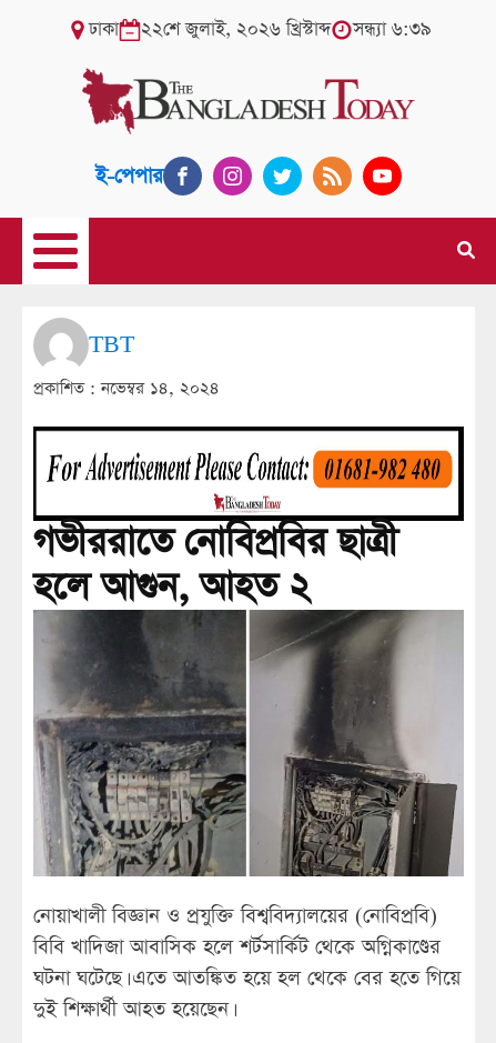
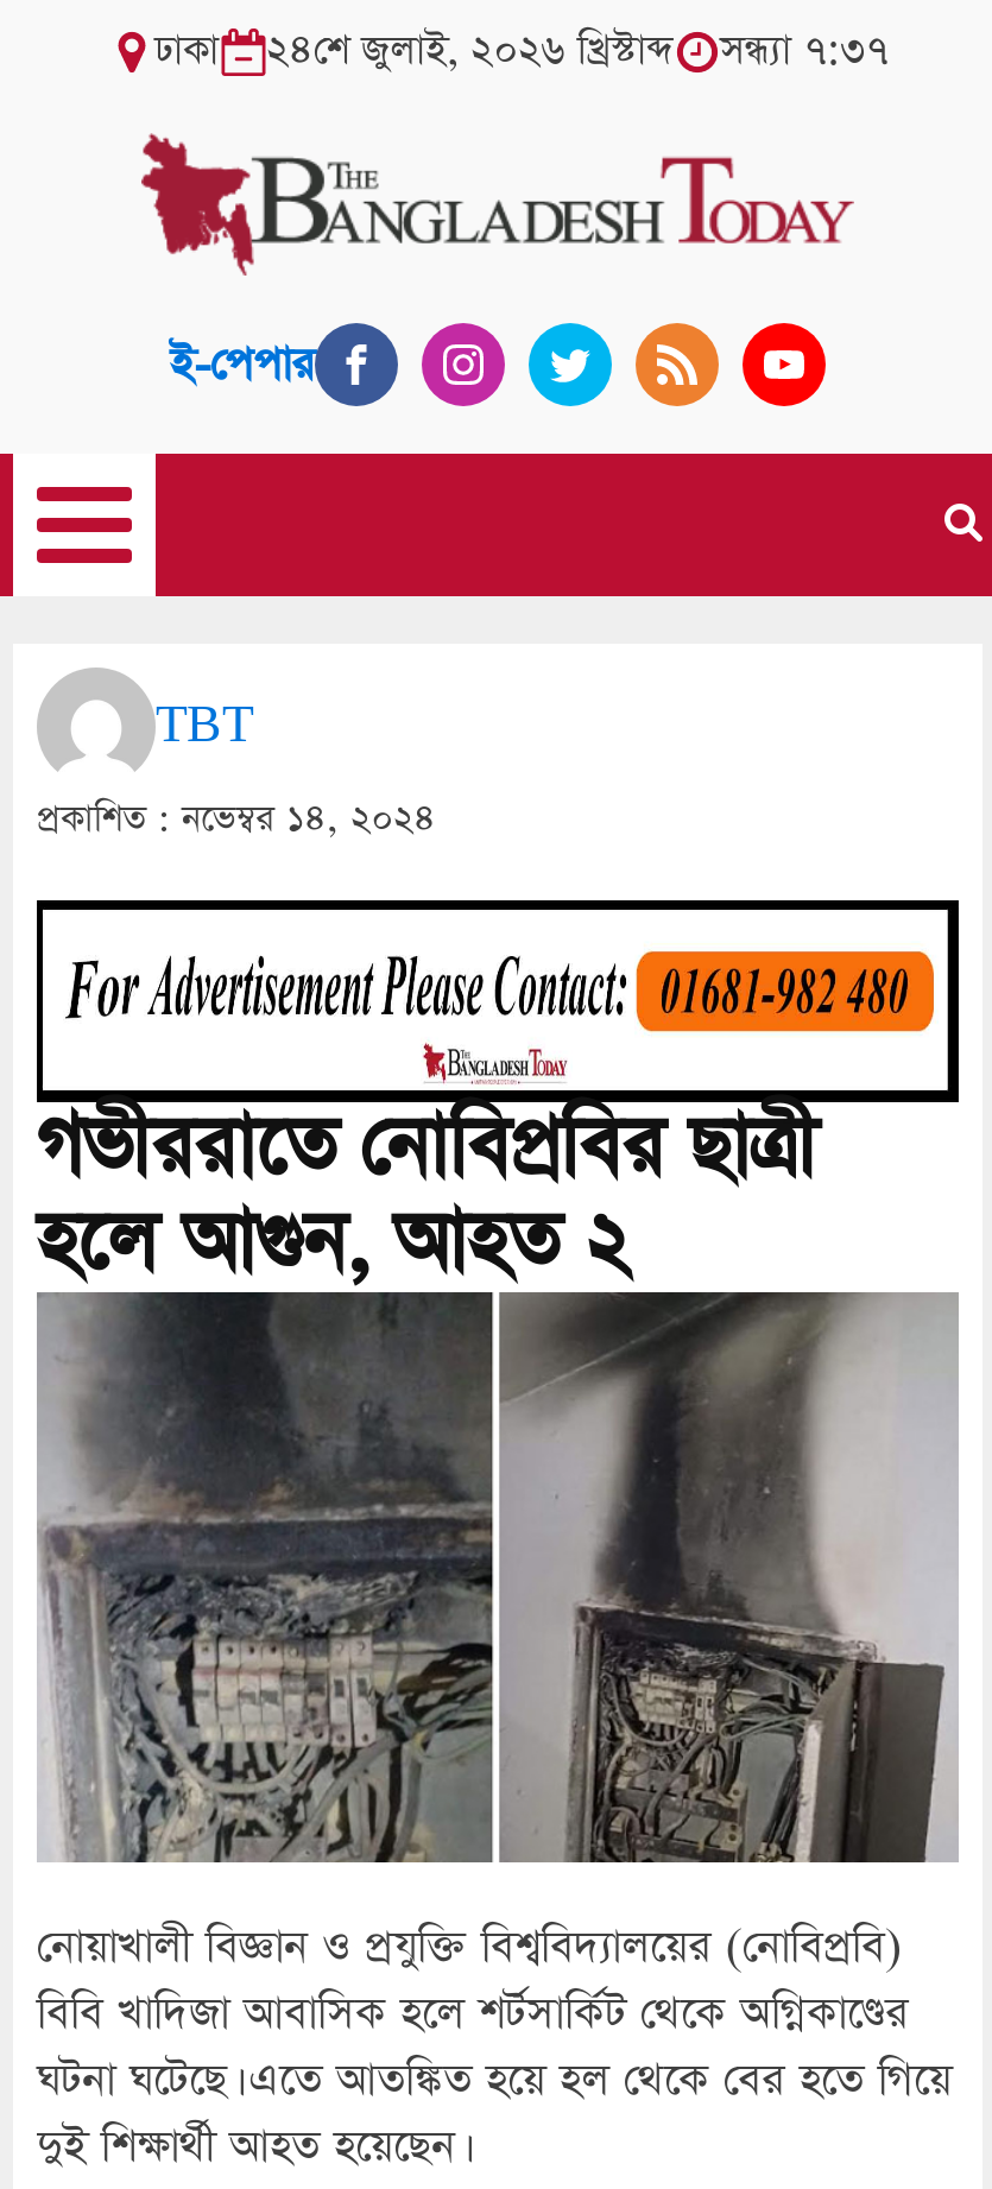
- ২২শে জুলাই, ২০২৬ খ্রিস্টাব্দ
+ ২৪শে জুলাই, ২০২৬ খ্রিস্টাব্দ

- সন্ধ্যা ৬:৩৯
+ সন্ধ্যা ৭:৩৭
